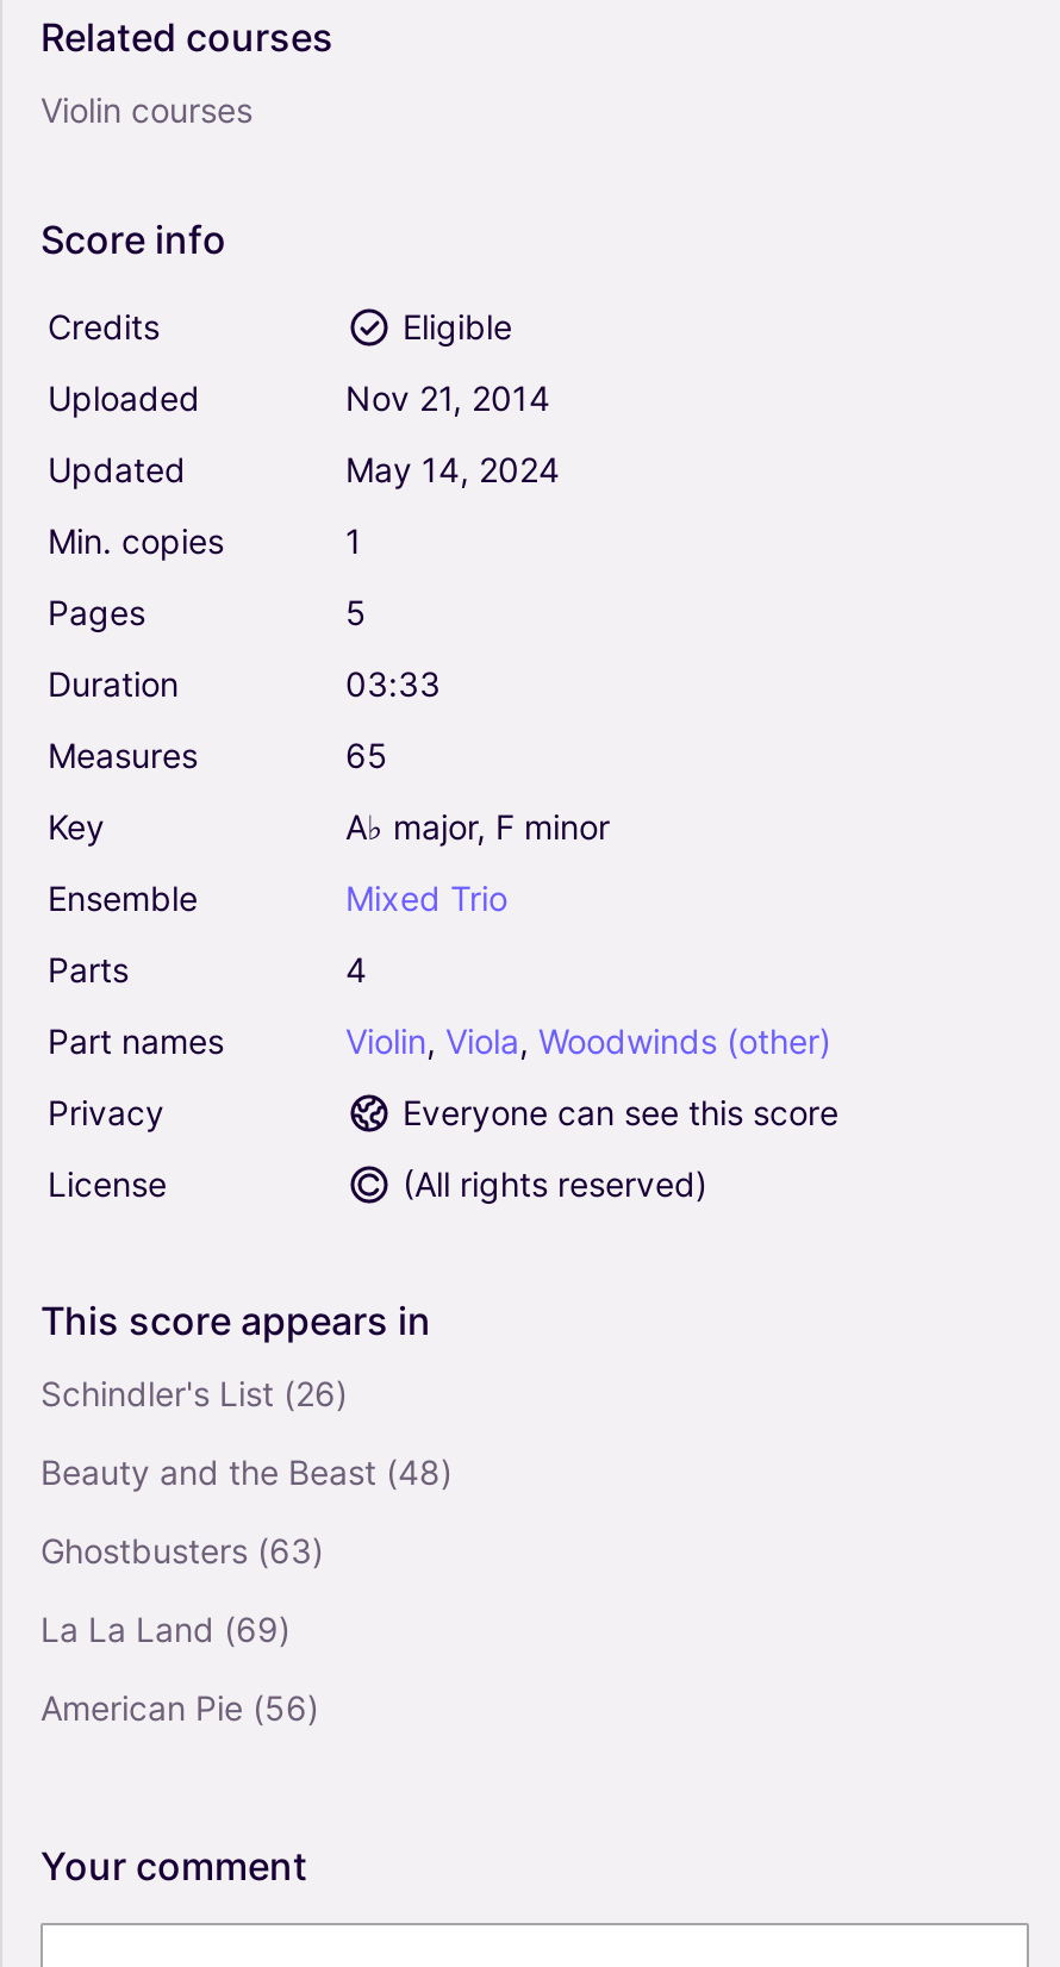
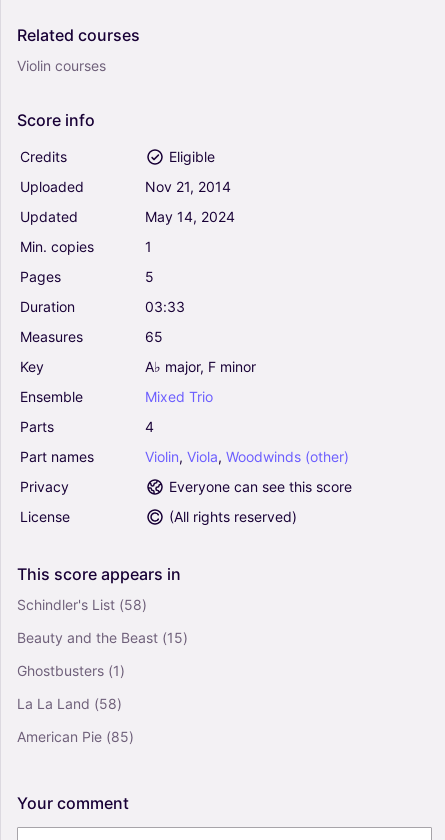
- Schindler's List (26)
+ Schindler's List (58)

- Beauty and the Beast (48)
+ Beauty and the Beast (15)

- Ghostbusters (63)
+ Ghostbusters (1)

- La La Land (69)
+ La La Land (58)

- American Pie (56)
+ American Pie (85)
